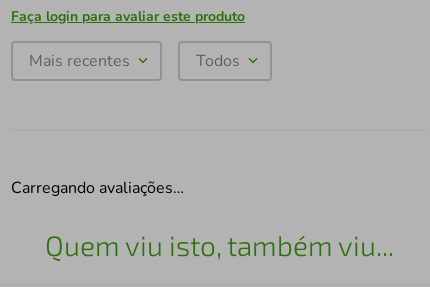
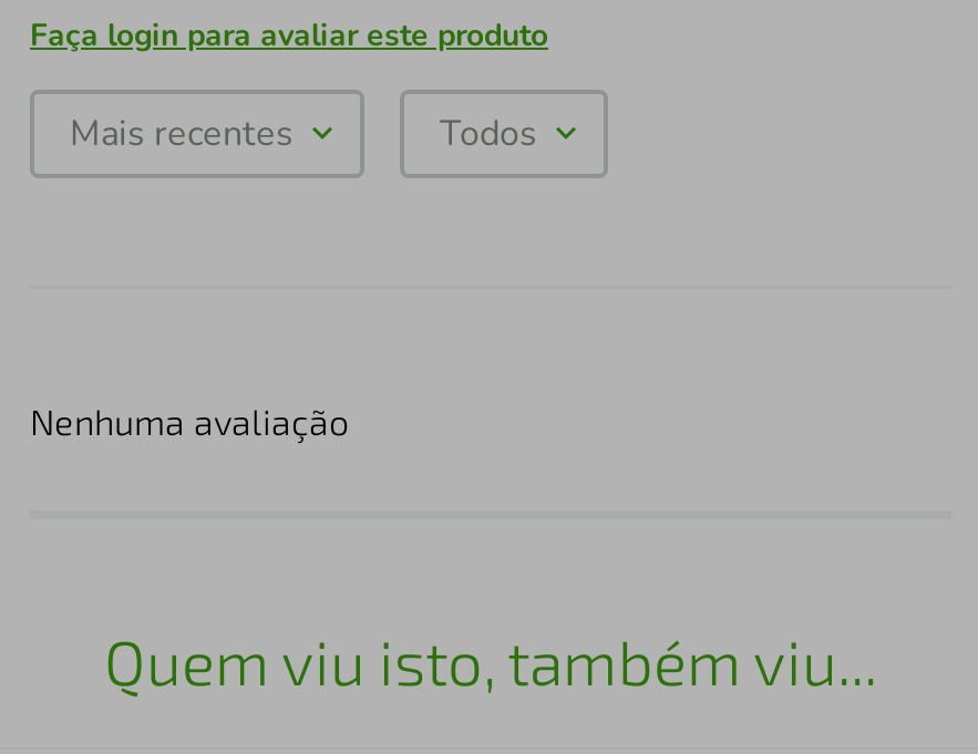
- Carregando avaliações…
+ Nenhuma avaliação
